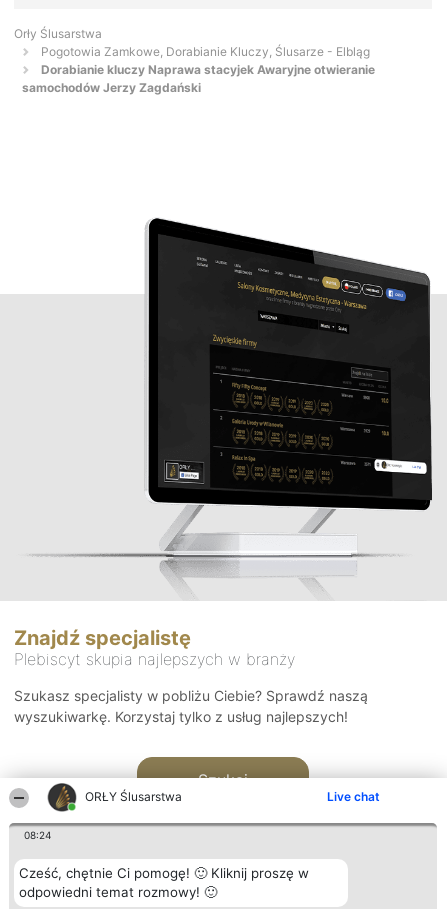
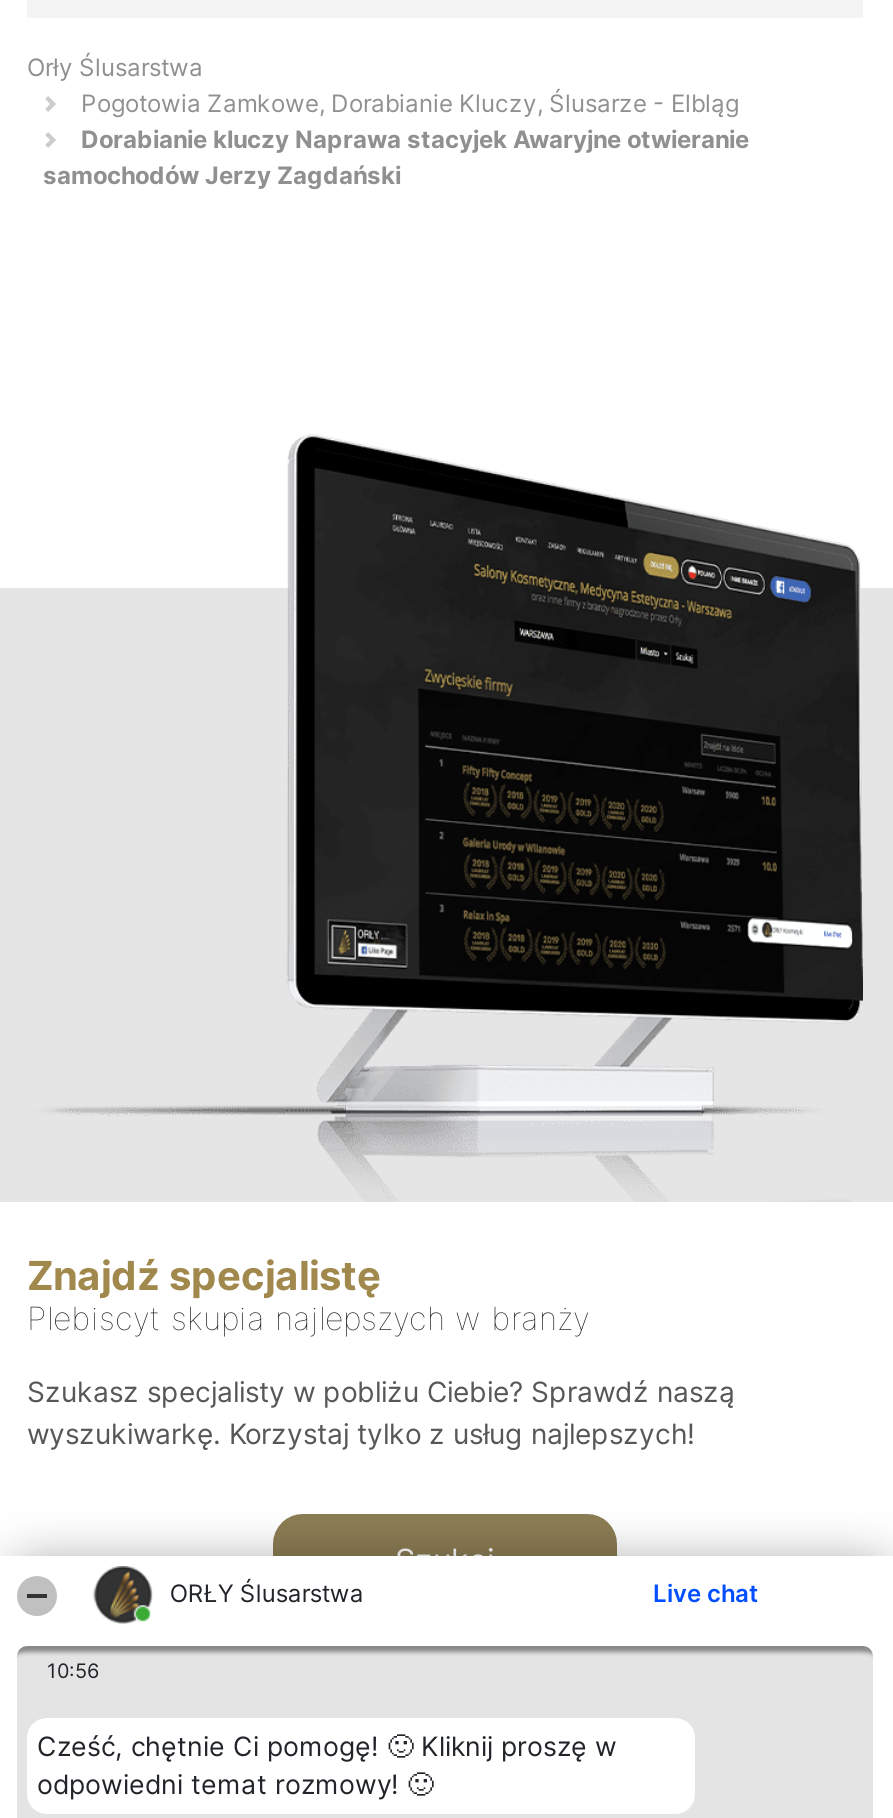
- 08:24
+ 10:56
